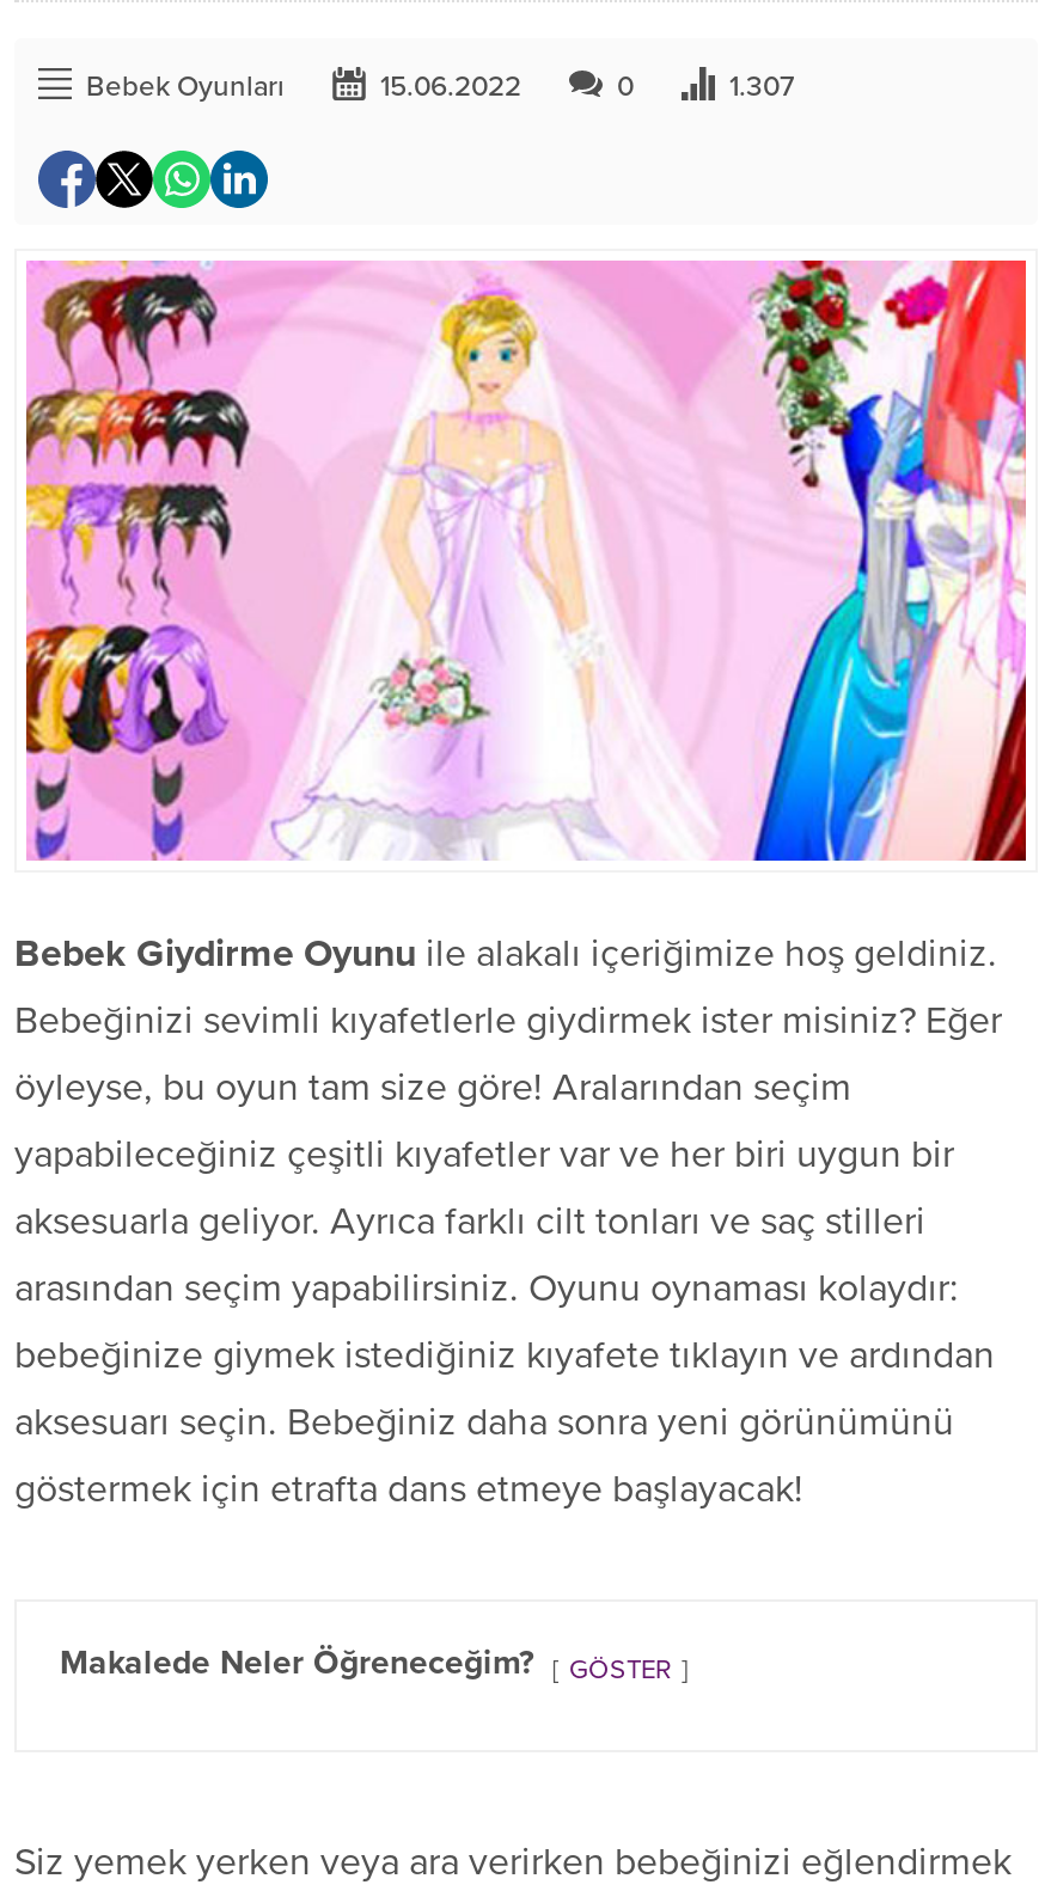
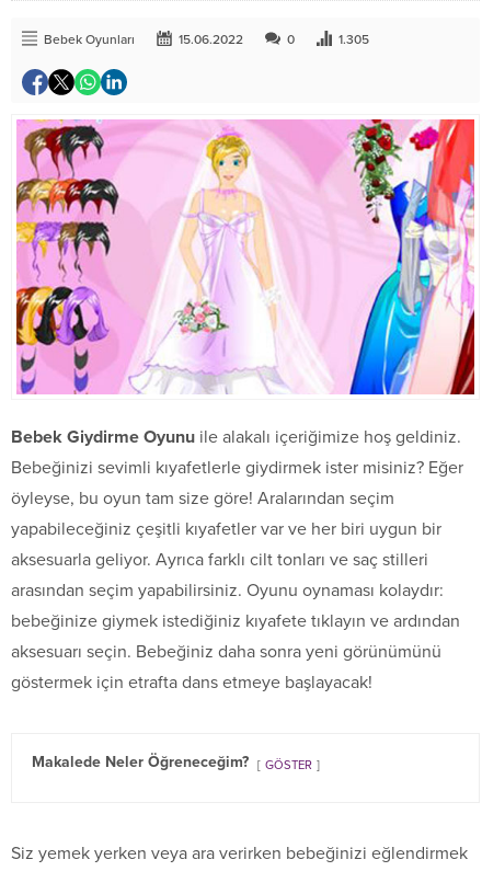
- 1.307
+ 1.305
